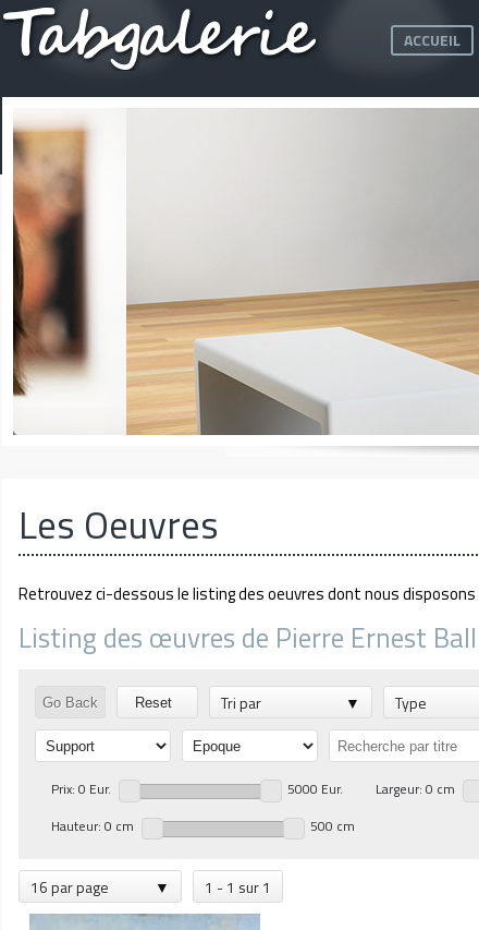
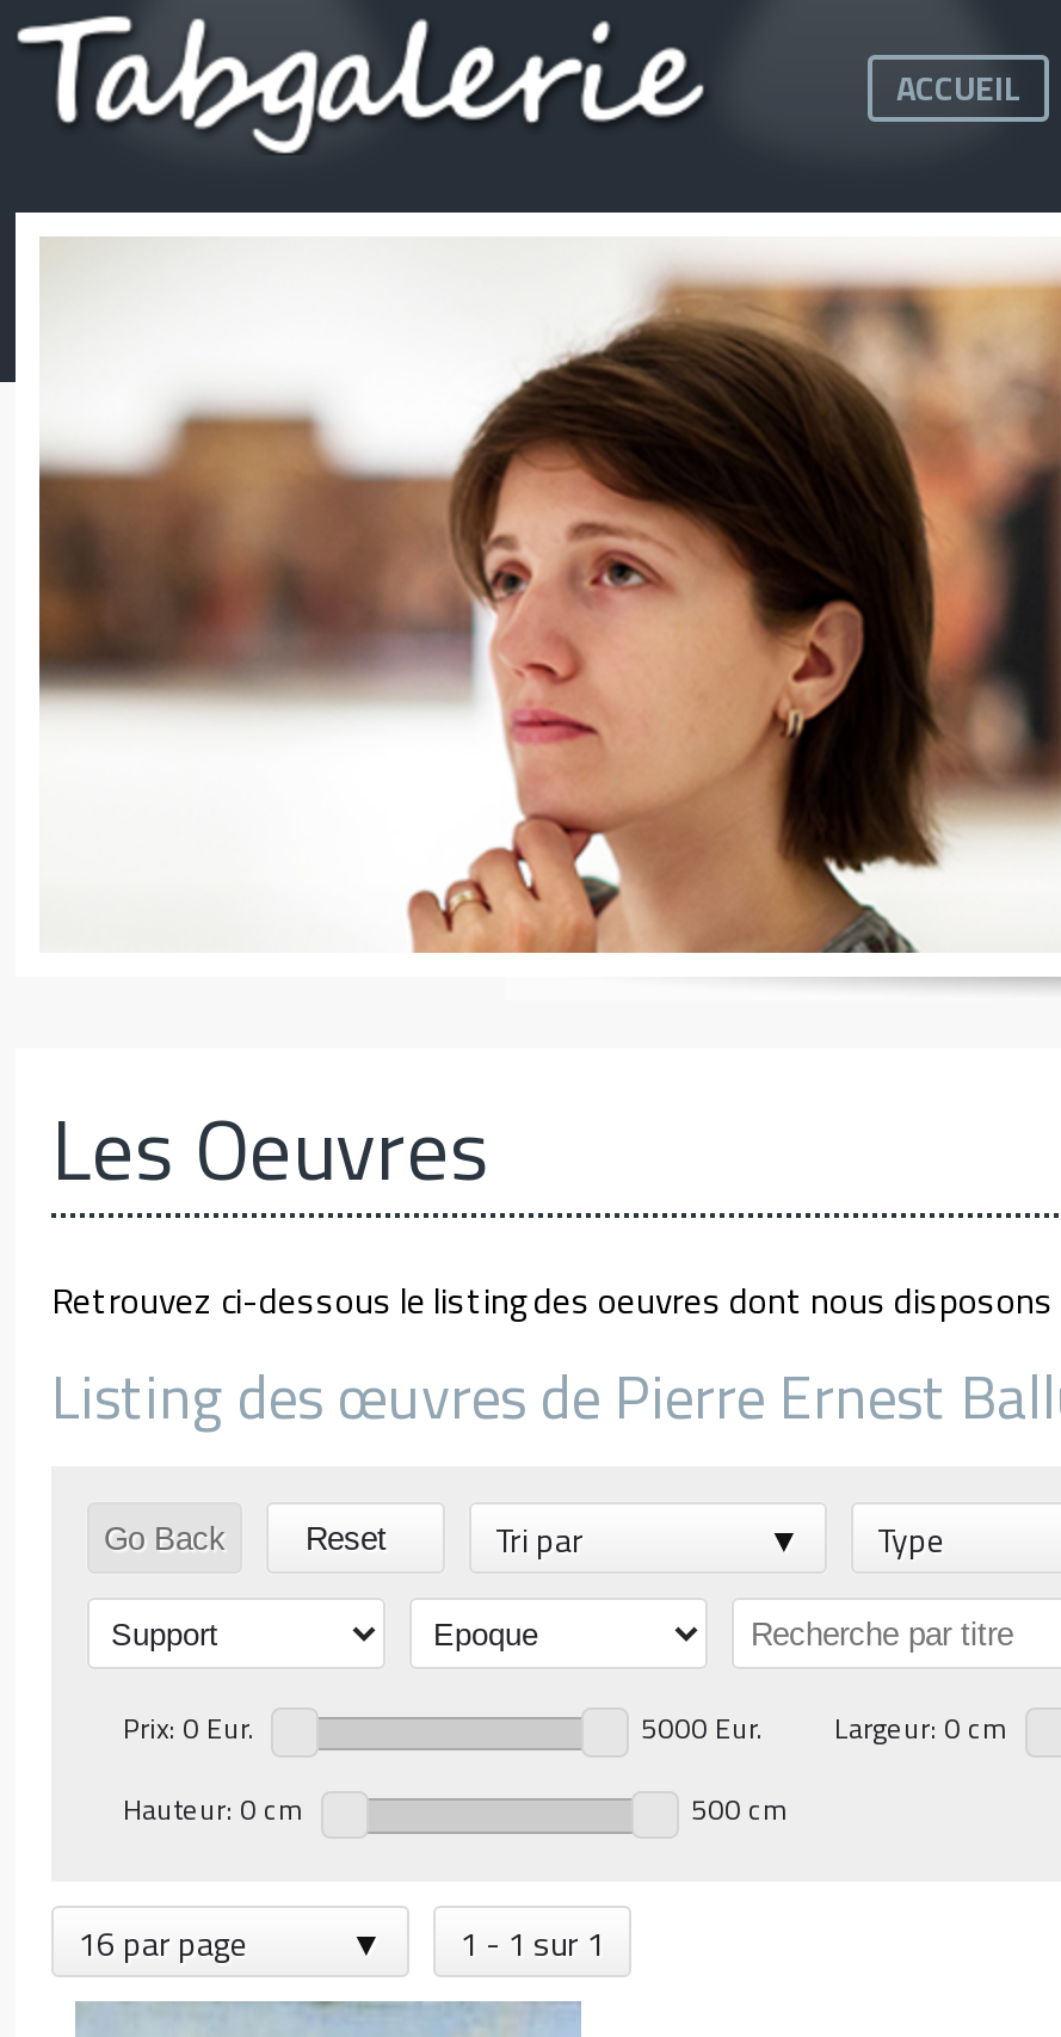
- [image]
+ [image]
